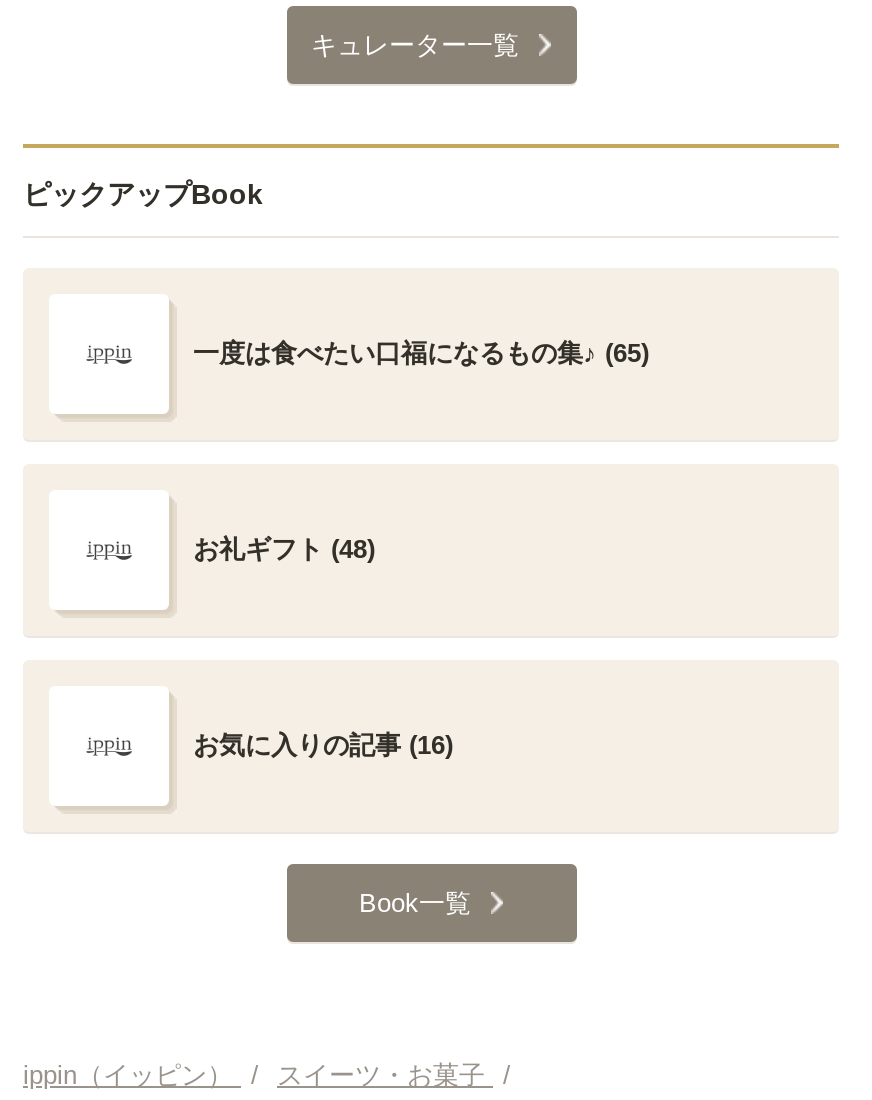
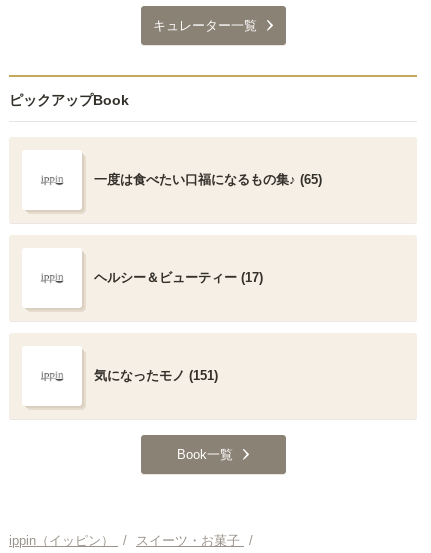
- お礼ギフト (48)
+ ヘルシー＆ビューティー (17)

- お気に入りの記事 (16)
+ 気になったモノ (151)
